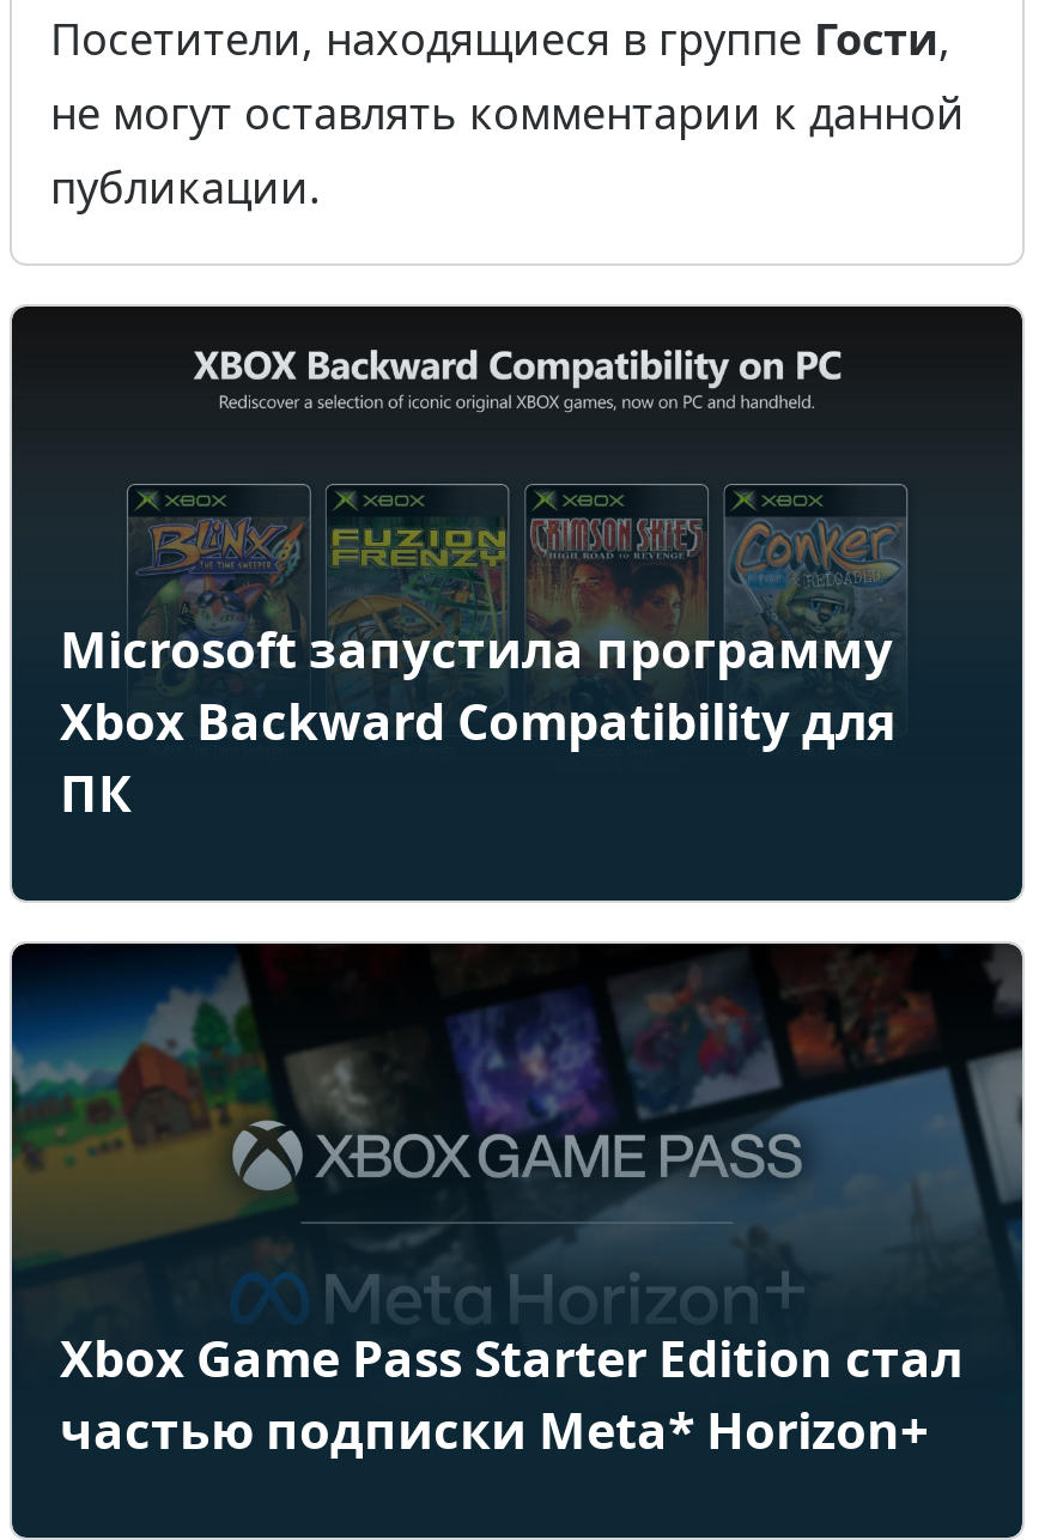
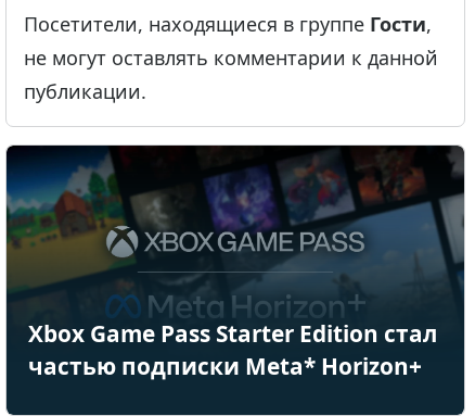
- [image]
- Microsoft запустила программу
- Xbox Backward Compatibility для
- ПК
